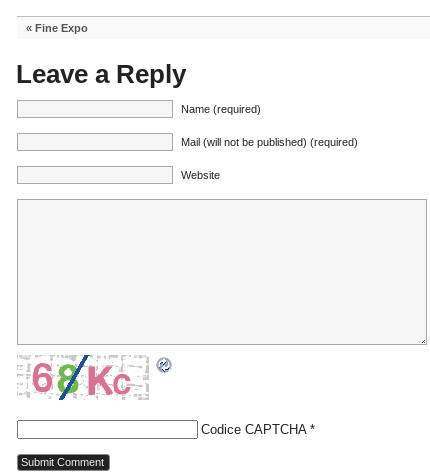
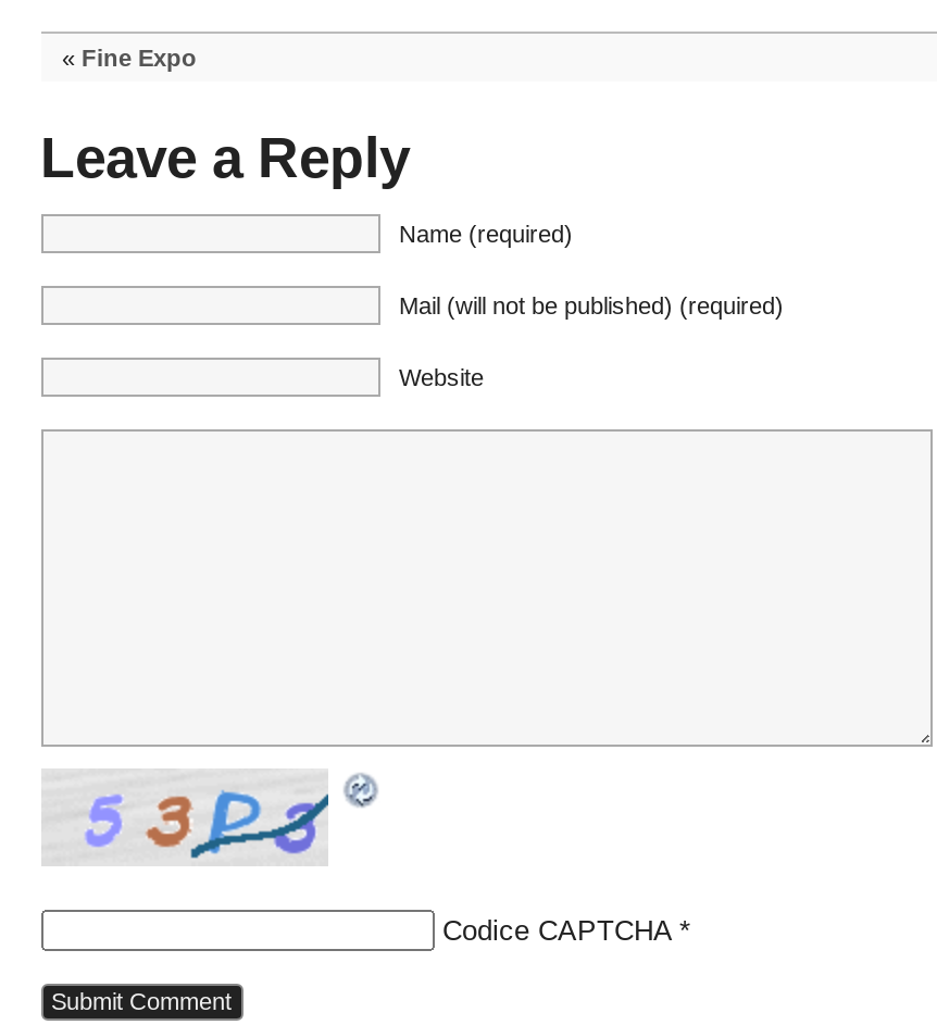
- [image]
+ [image]
